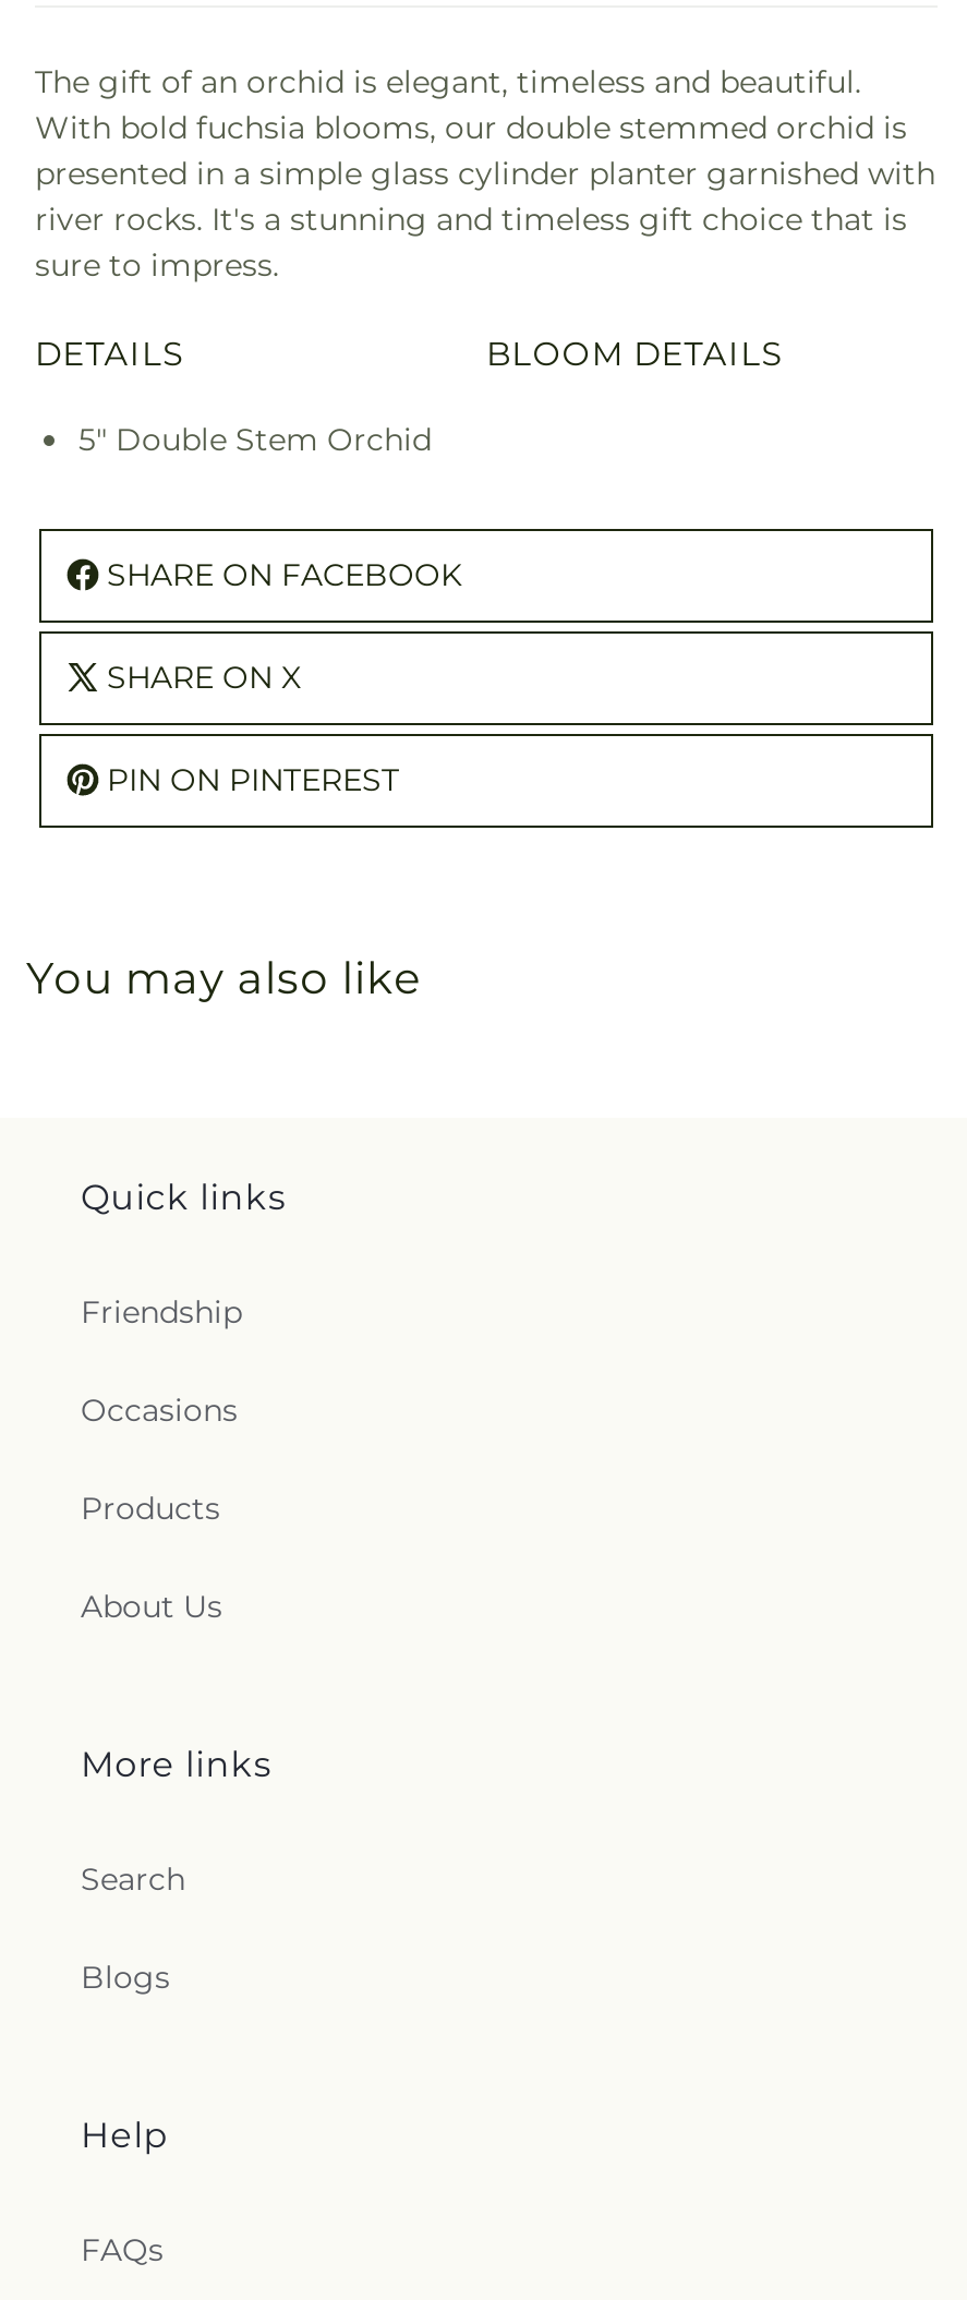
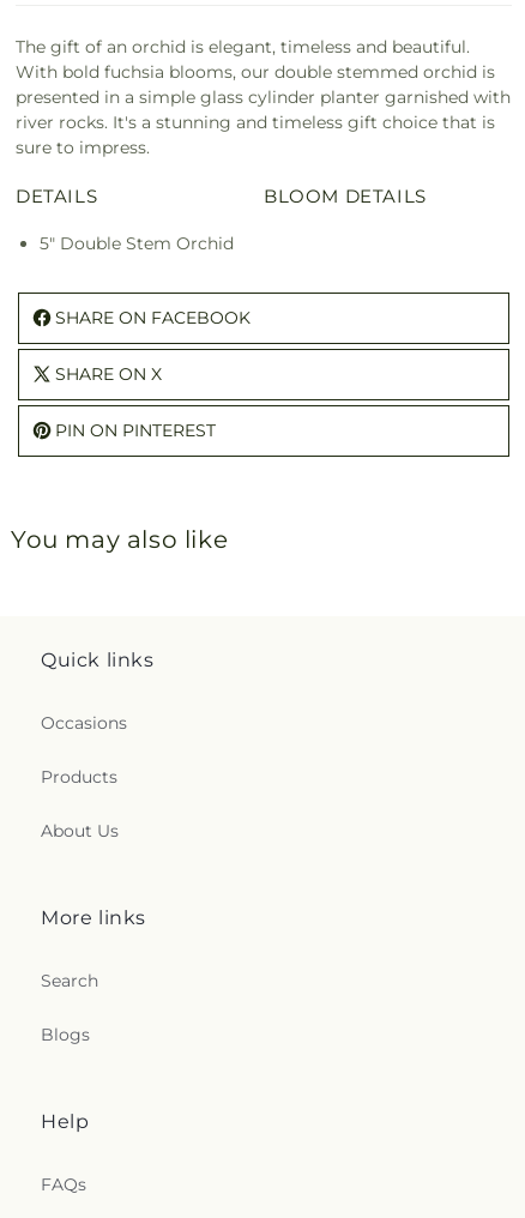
- Friendship
